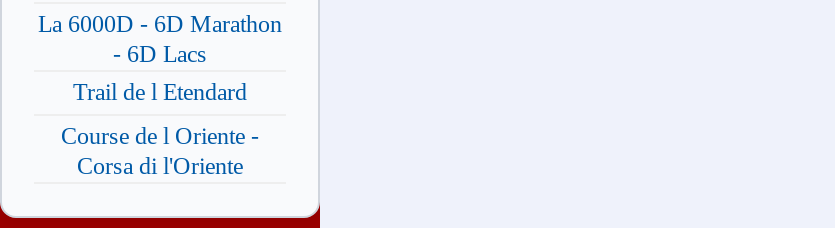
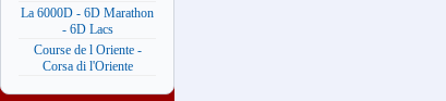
- Trail de l Etendard
